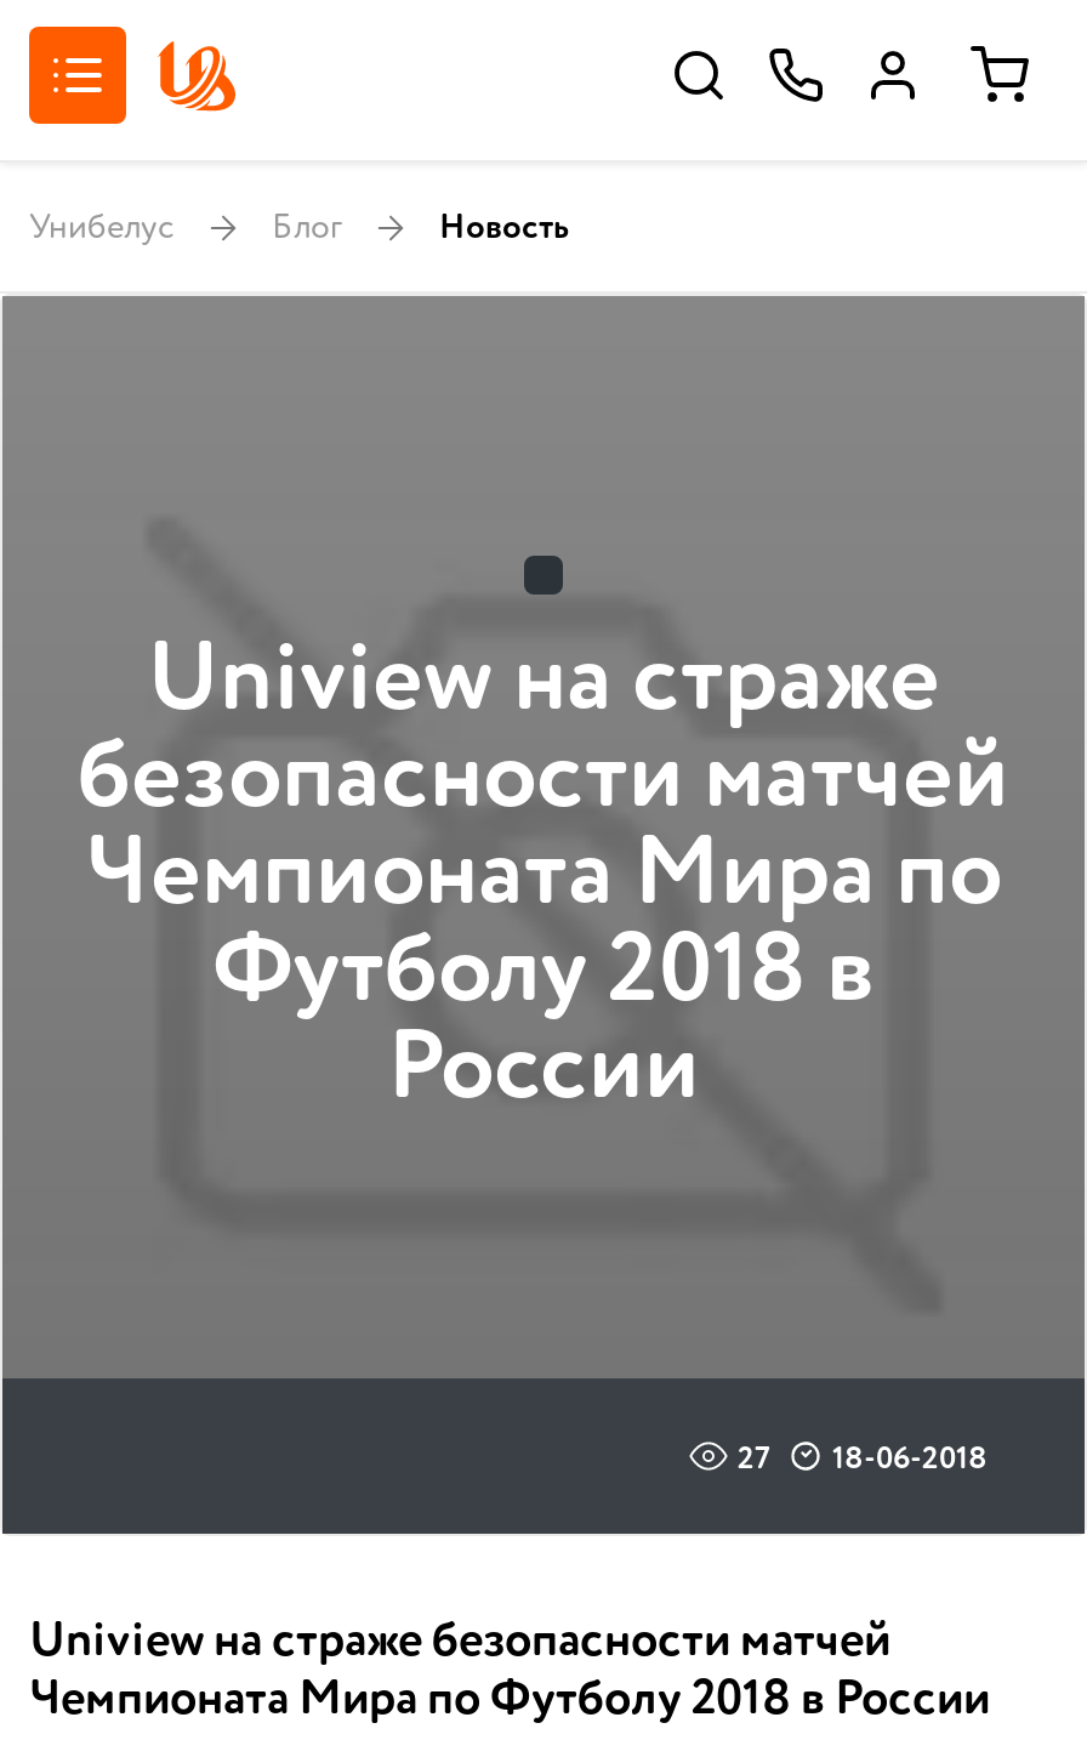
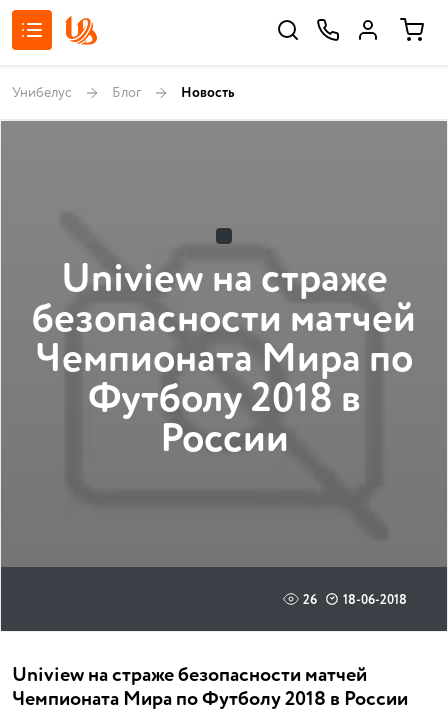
- 27 18-06-2018
+ 26 18-06-2018
